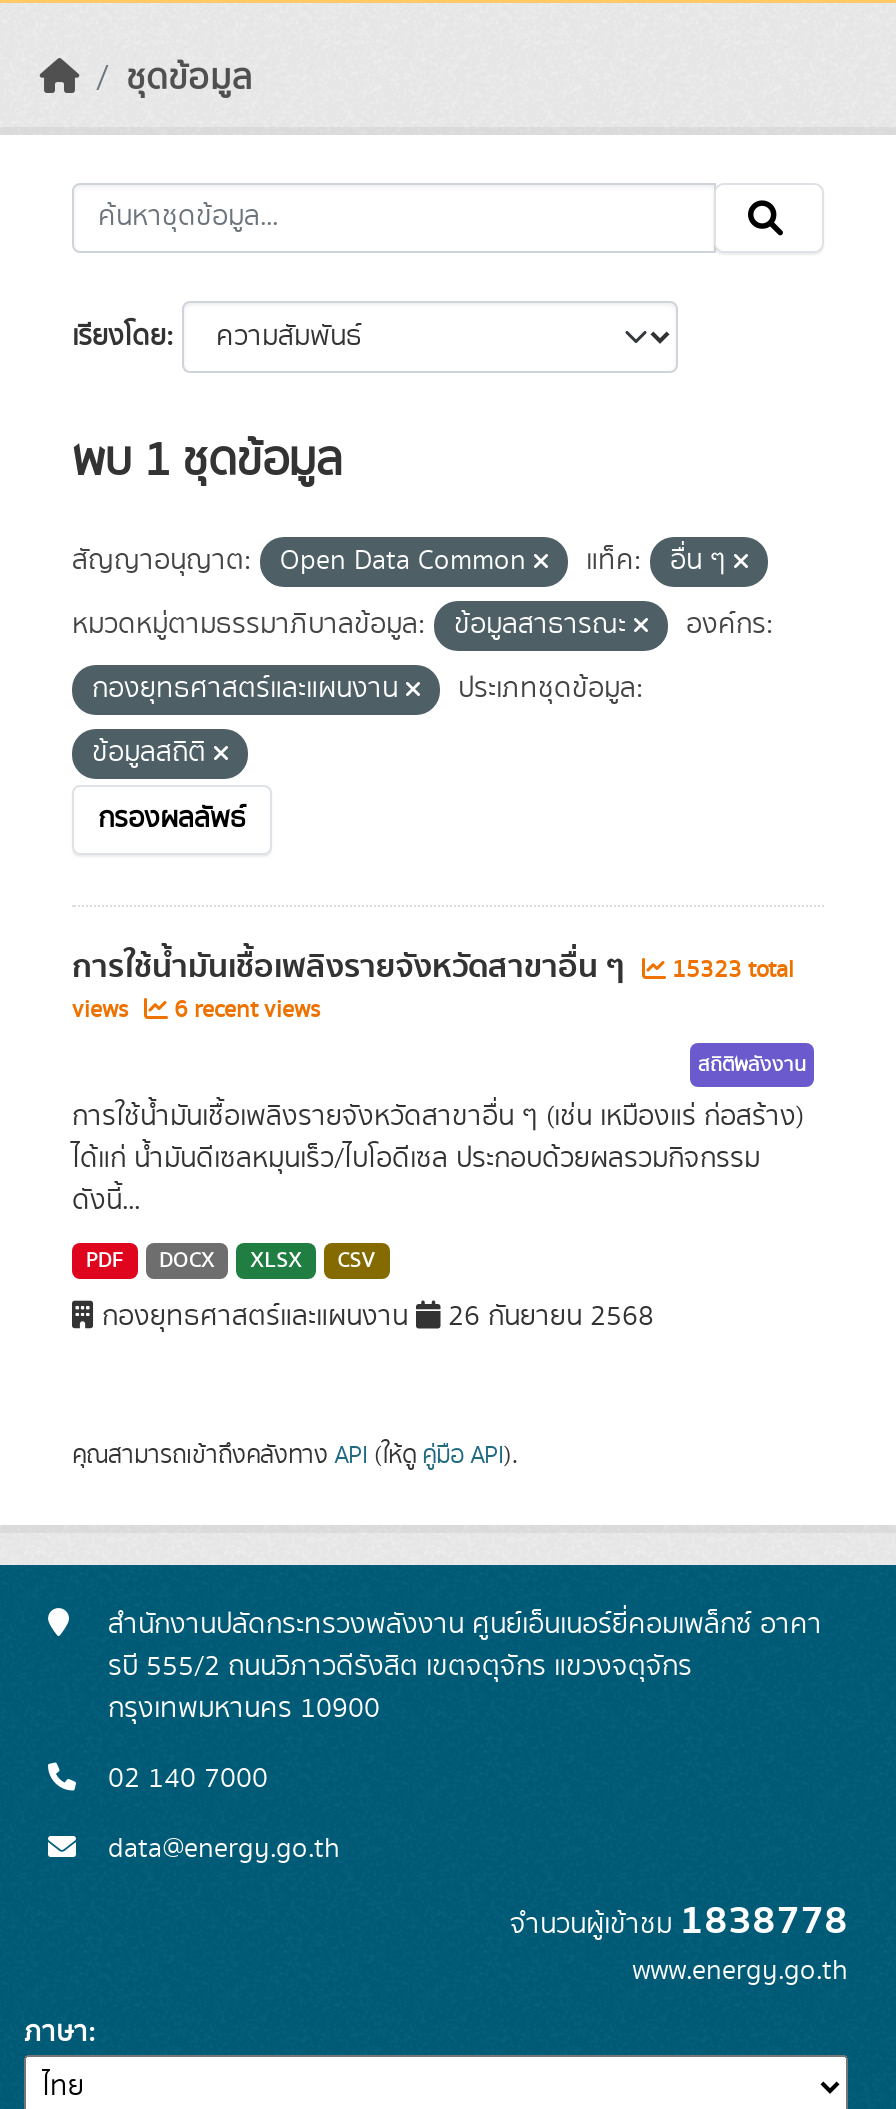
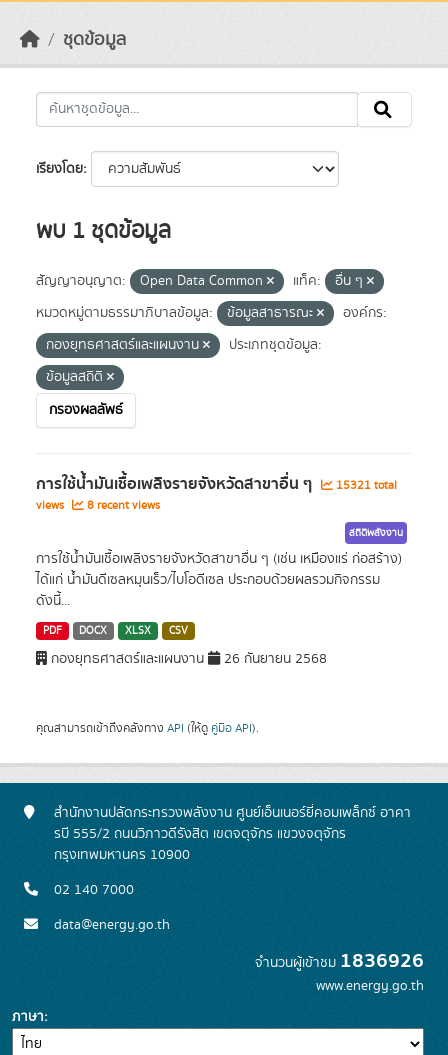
- การใช้น้ำมันเชื้อเพลิงรายจังหวัดสาขาอื่น ๆ 15323 total
+ การใช้น้ำมันเชื้อเพลิงรายจังหวัดสาขาอื่น ๆ 15321 total

- views 6 recent views
+ views 8 recent views

- จำนวนผู้เข้าชม1838778
+ จำนวนผู้เข้าชม1836926
